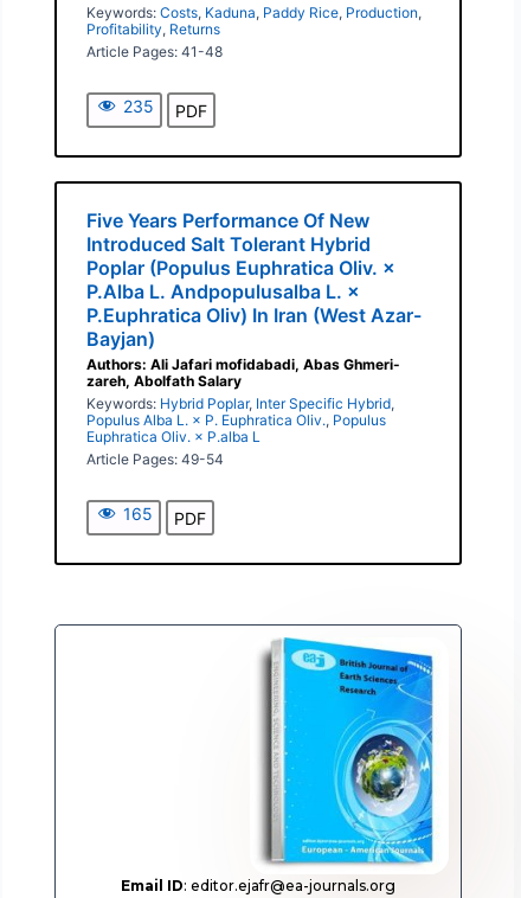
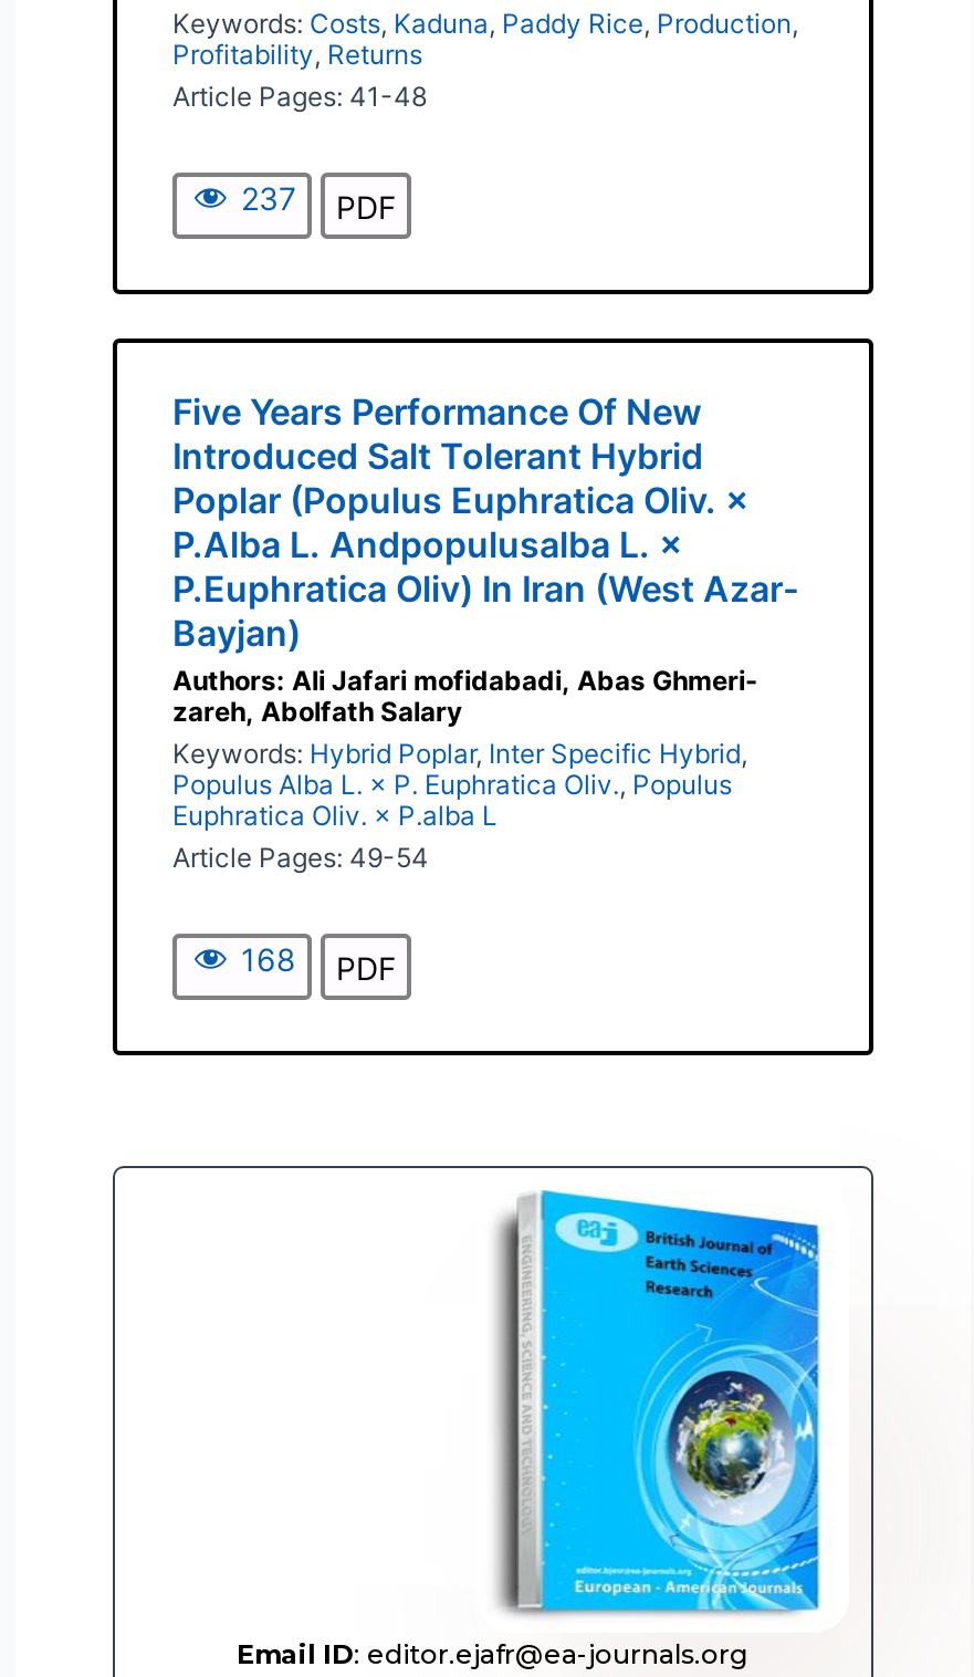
- 235 PDF
+ 237 PDF

- 165 PDF
+ 168 PDF
